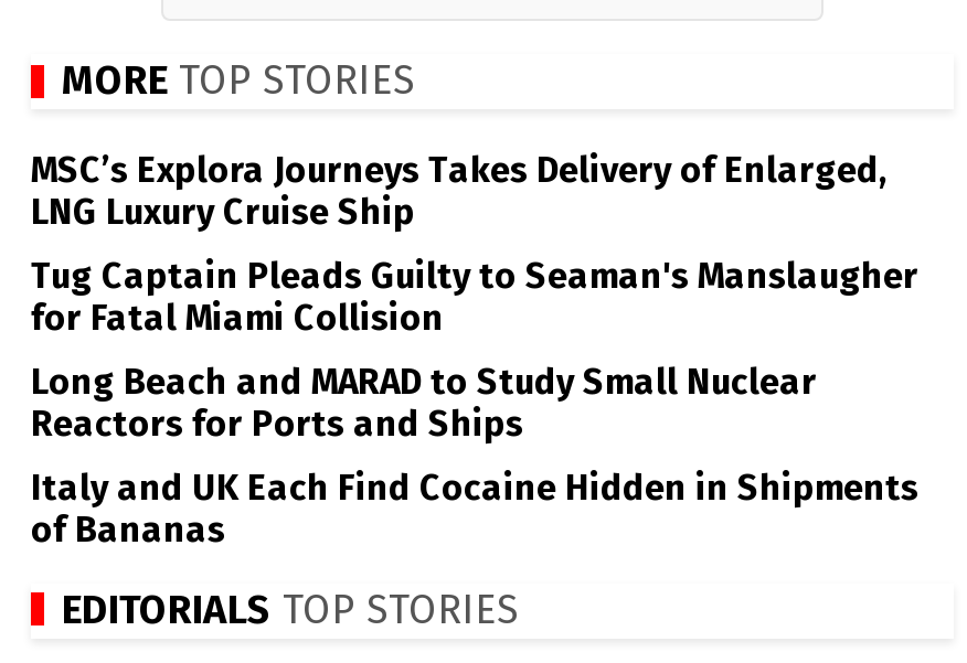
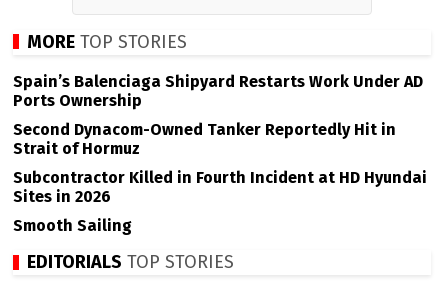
- MSC’s Explora Journeys Takes Delivery of Enlarged,
- LNG Luxury Cruise Ship
+ Spain’s Balenciaga Shipyard Restarts Work Under AD
+ Ports Ownership

- Tug Captain Pleads Guilty to Seaman's Manslaugher
- for Fatal Miami Collision
+ Second Dynacom-Owned Tanker Reportedly Hit in
+ Strait of Hormuz

- Long Beach and MARAD to Study Small Nuclear
- Reactors for Ports and Ships
+ Subcontractor Killed in Fourth Incident at HD Hyundai
+ Sites in 2026

- Italy and UK Each Find Cocaine Hidden in Shipments
- of Bananas
+ Smooth Sailing
